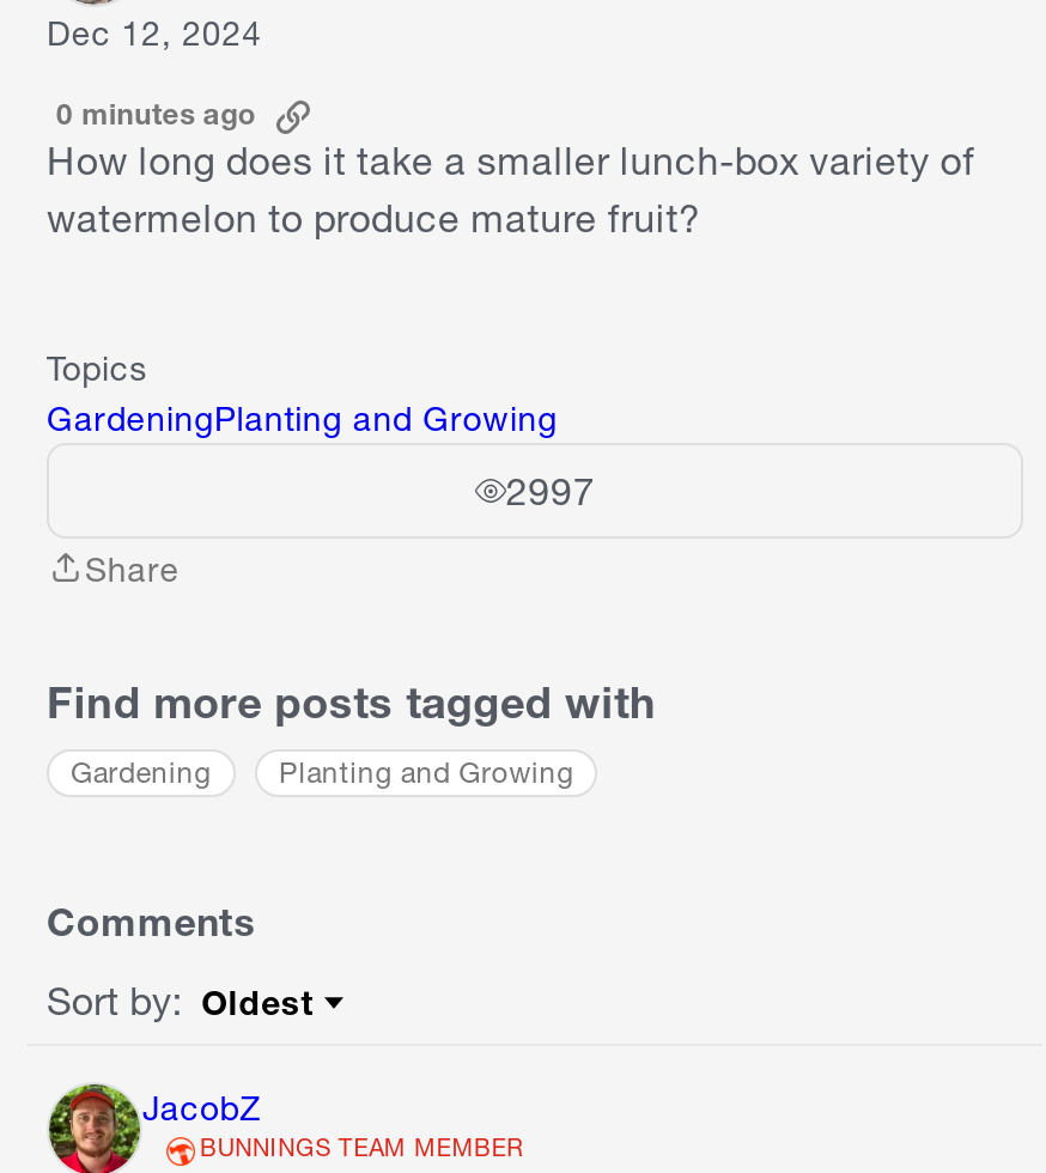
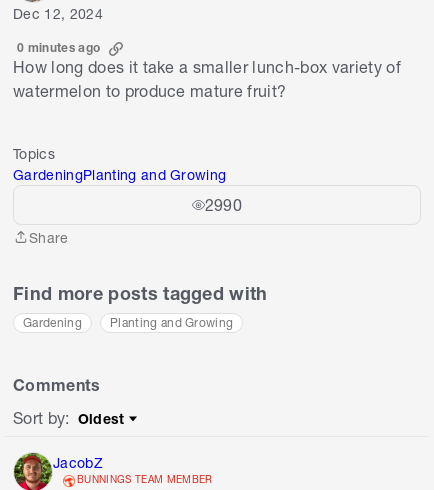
- 2997
+ 2990
